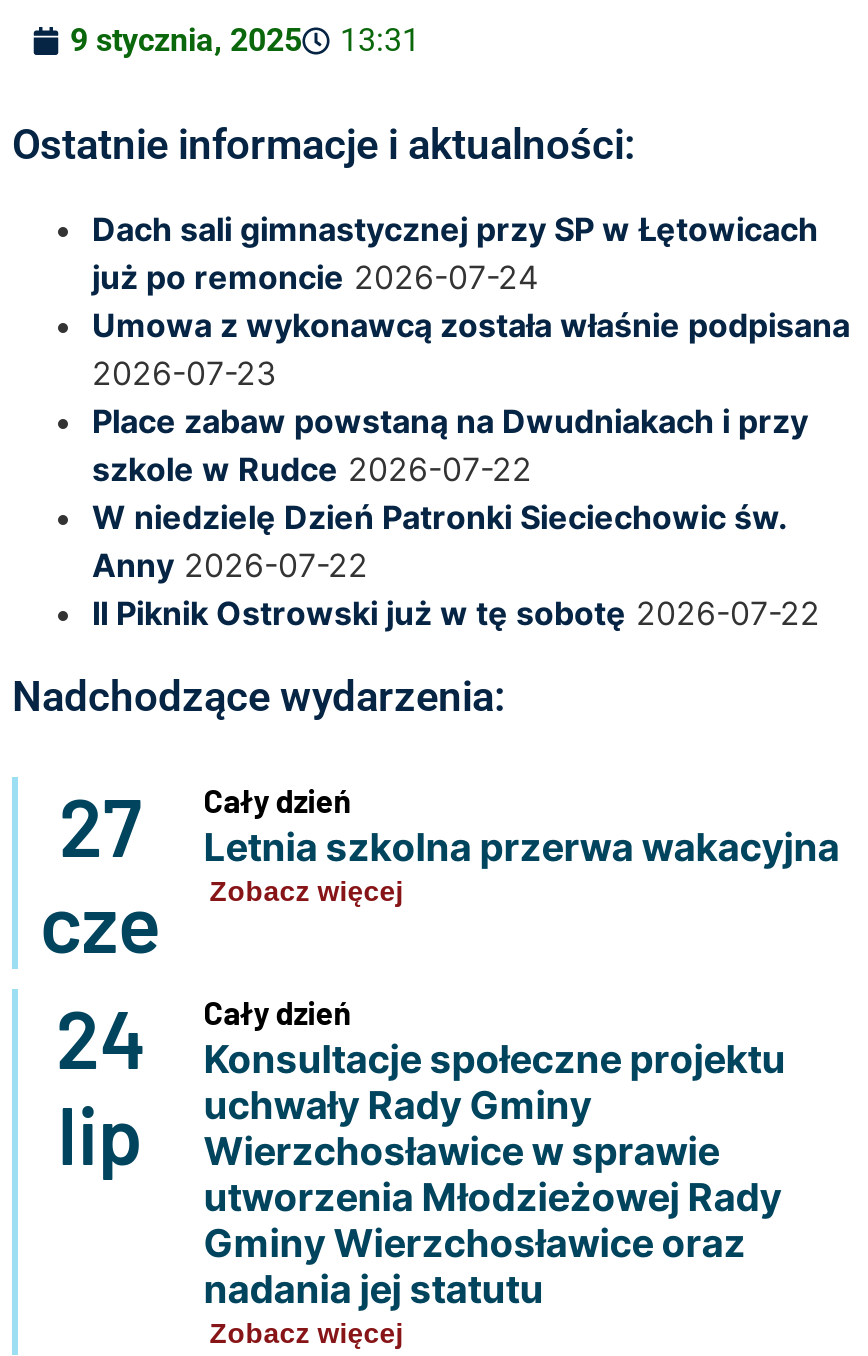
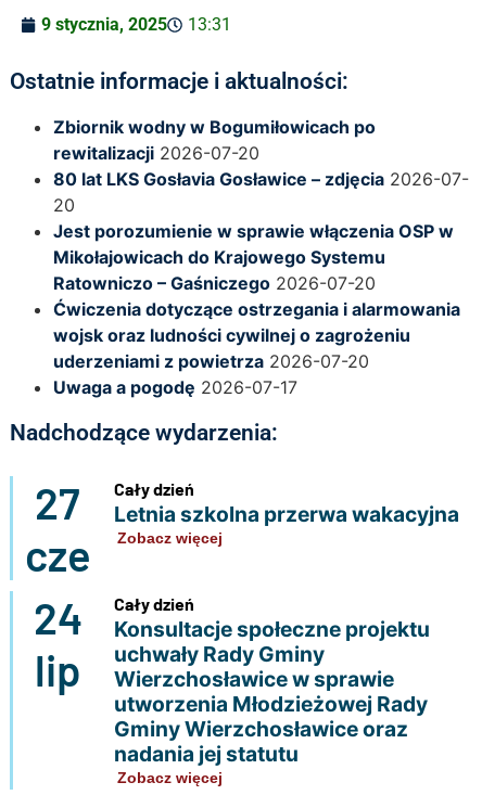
- Dach sali gimnastycznej przy SP w Łętowicach
- już po remoncie 2026-07-24
- Umowa z wykonawcą została właśnie podpisana
- 2026-07-23
- Place zabaw powstaną na Dwudniakach i przy
- szkole w Rudce 2026-07-22
- W niedzielę Dzień Patronki Sieciechowic św.
- Anny 2026-07-22
- II Piknik Ostrowski już w tę sobotę 2026-07-22
+ Zbiornik wodny w Bogumiłowicach po
+ rewitalizacji 2026-07-20
+ 80 lat LKS Gosłavia Gosławice – zdjęcia 2026-07-
+ 20
+ Jest porozumienie w sprawie włączenia OSP w
+ Mikołajowicach do Krajowego Systemu
+ Ratowniczo – Gaśniczego 2026-07-20
+ Ćwiczenia dotyczące ostrzegania i alarmowania
+ wojsk oraz ludności cywilnej o zagrożeniu
+ uderzeniami z powietrza 2026-07-20
+ Uwaga a pogodę 2026-07-17
